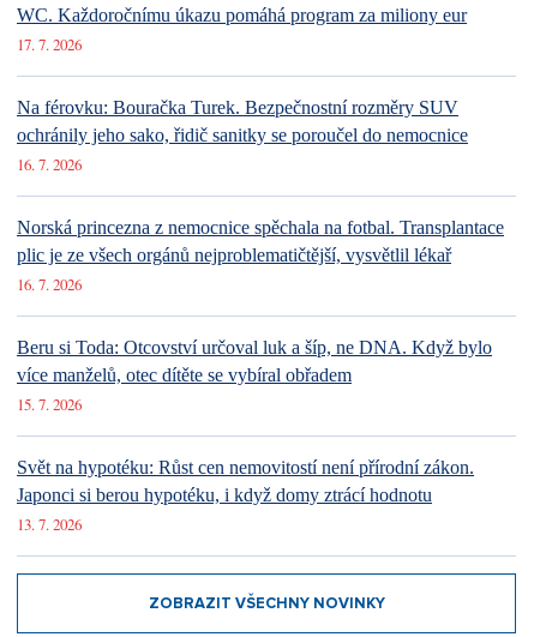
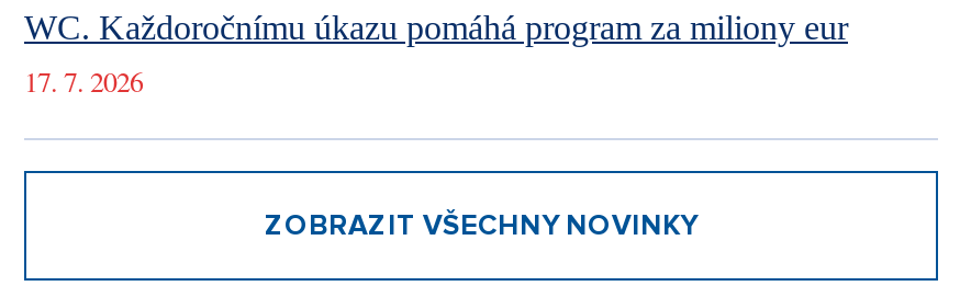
- Na férovku: Bouračka Turek. Bezpečnostní rozměry SUV
- ochránily jeho sako, řidič sanitky se poroučel do nemocnice
- 16. 7. 2026
- Norská princezna z nemocnice spěchala na fotbal. Transplantace
- plic je ze všech orgánů nejproblematičtější, vysvětlil lékař
- 16. 7. 2026
- Beru si Toda: Otcovství určoval luk a šíp, ne DNA. Když bylo
- více manželů, otec dítěte se vybíral obřadem
- 15. 7. 2026
- Svět na hypotéku: Růst cen nemovitostí není přírodní zákon.
- Japonci si berou hypotéku, i když domy ztrácí hodnotu
- 13. 7. 2026
